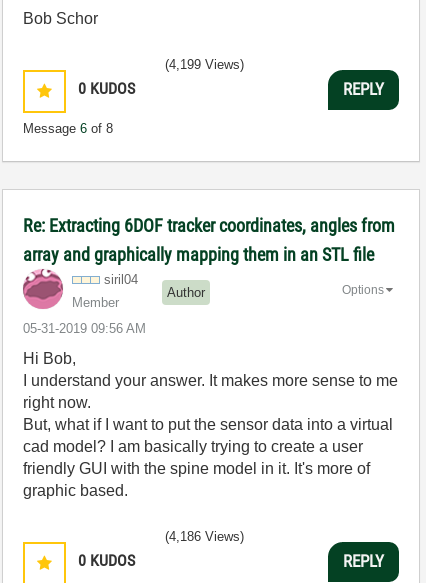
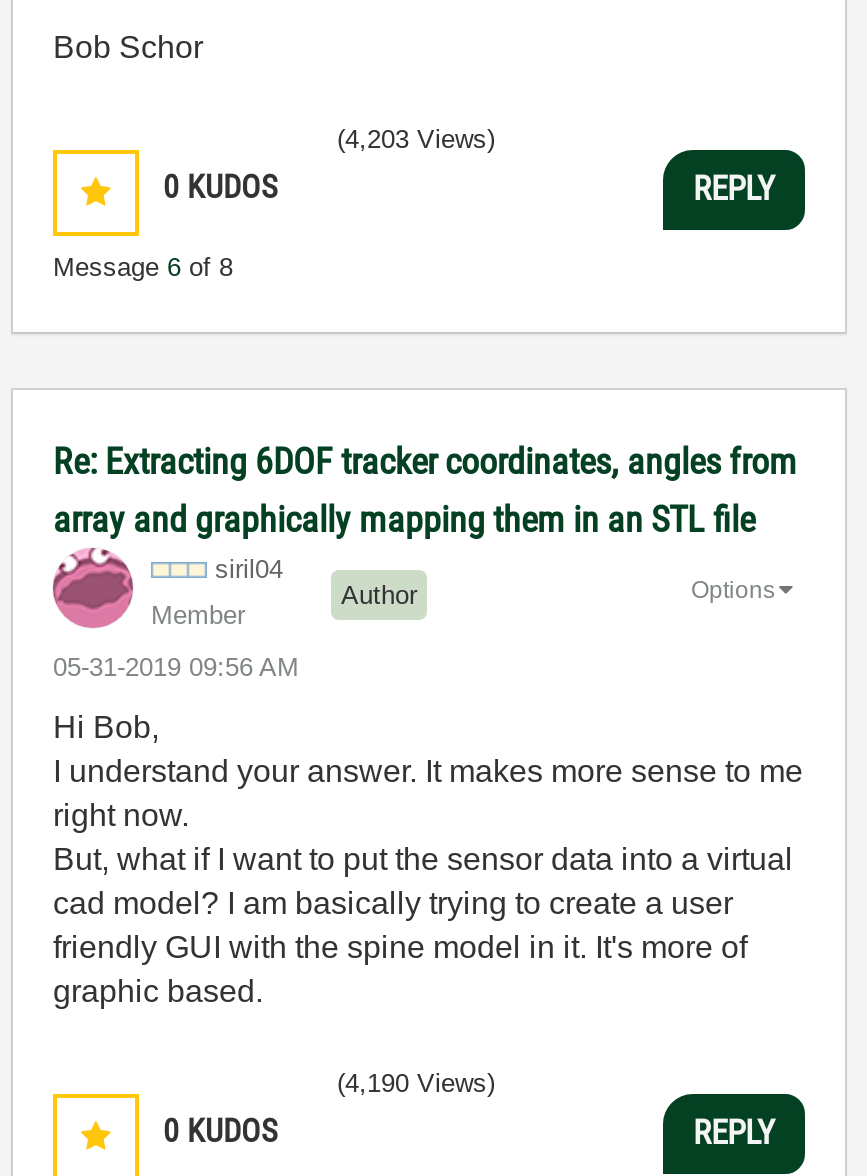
- (4,199 Views)
+ (4,203 Views)

- (4,186 Views)
+ (4,190 Views)
